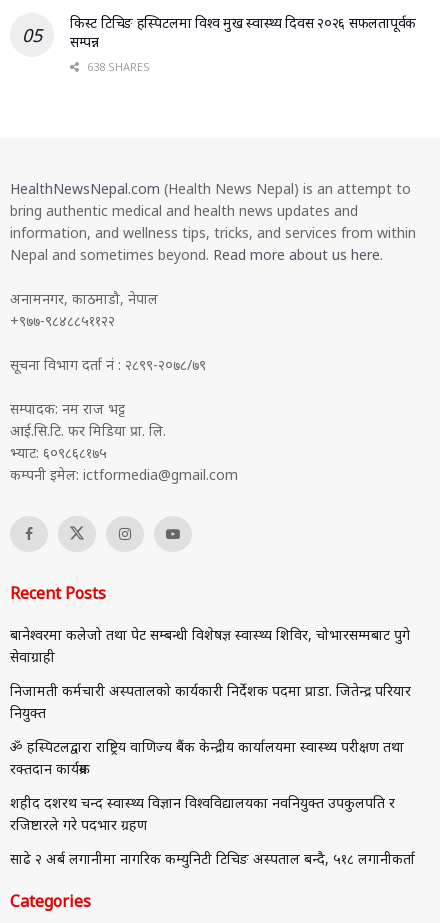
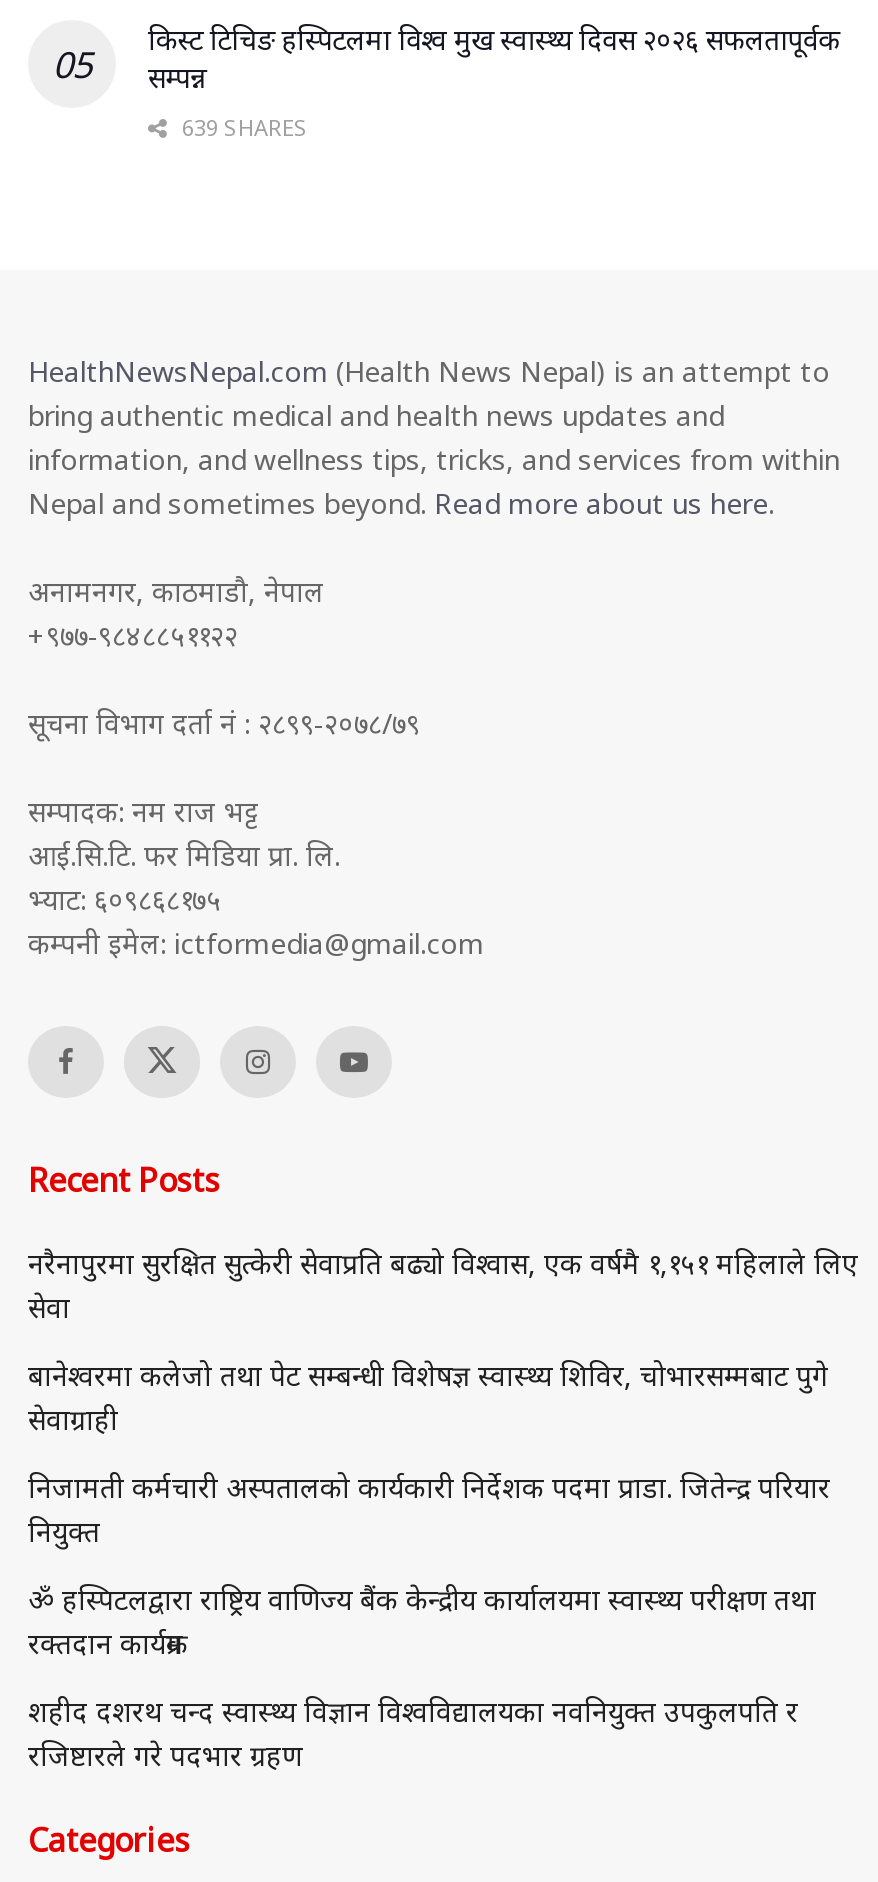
- 638 SHARES
+ 639 SHARES

+ नरैनापुरमा सुरक्षित सुत्केरी सेवाप्रति बढ्यो विश्वास, एक वर्षमै १,१५१ महिलाले लिए
+ सेवा

moved down: बानेश्वरमा कलेजो तथा पेट सम्बन्धी विशेषज्ञ स्वास्थ्य शिविर, चोभारसम्मबाट पुगे | सेवाग्राही | निजामती कर्मचारी अस्पतालको कार्यकारी निर्देशक पदमा प्राडा. जितेन्द्र परियार | नियुक्त | ॐ हस्पिटलद्वारा राष्ट्रिय वाणिज्य बैंक केन्द्रीय कार्यालयमा स्वास्थ्य परीक्षण तथा | रक्तदान कार्यक्रम | शहीद दशरथ चन्द स्वास्थ्य विज्ञान विश्वविद्यालयका नवनियुक्त उपकुलपति र | रजिष्टारले गरे पदभार ग्रहण

- साढे २ अर्ब लगानीमा नागरिक कम्युनिटी टिचिङ अस्पताल बन्दै, ५१८ लगानीकर्ता
